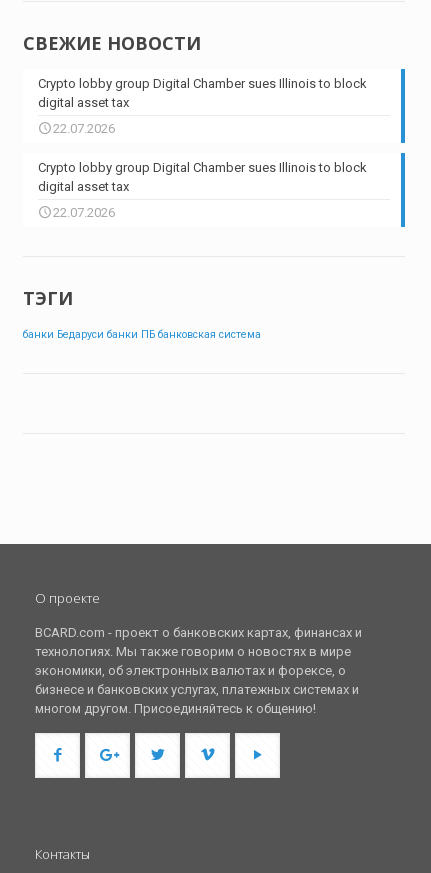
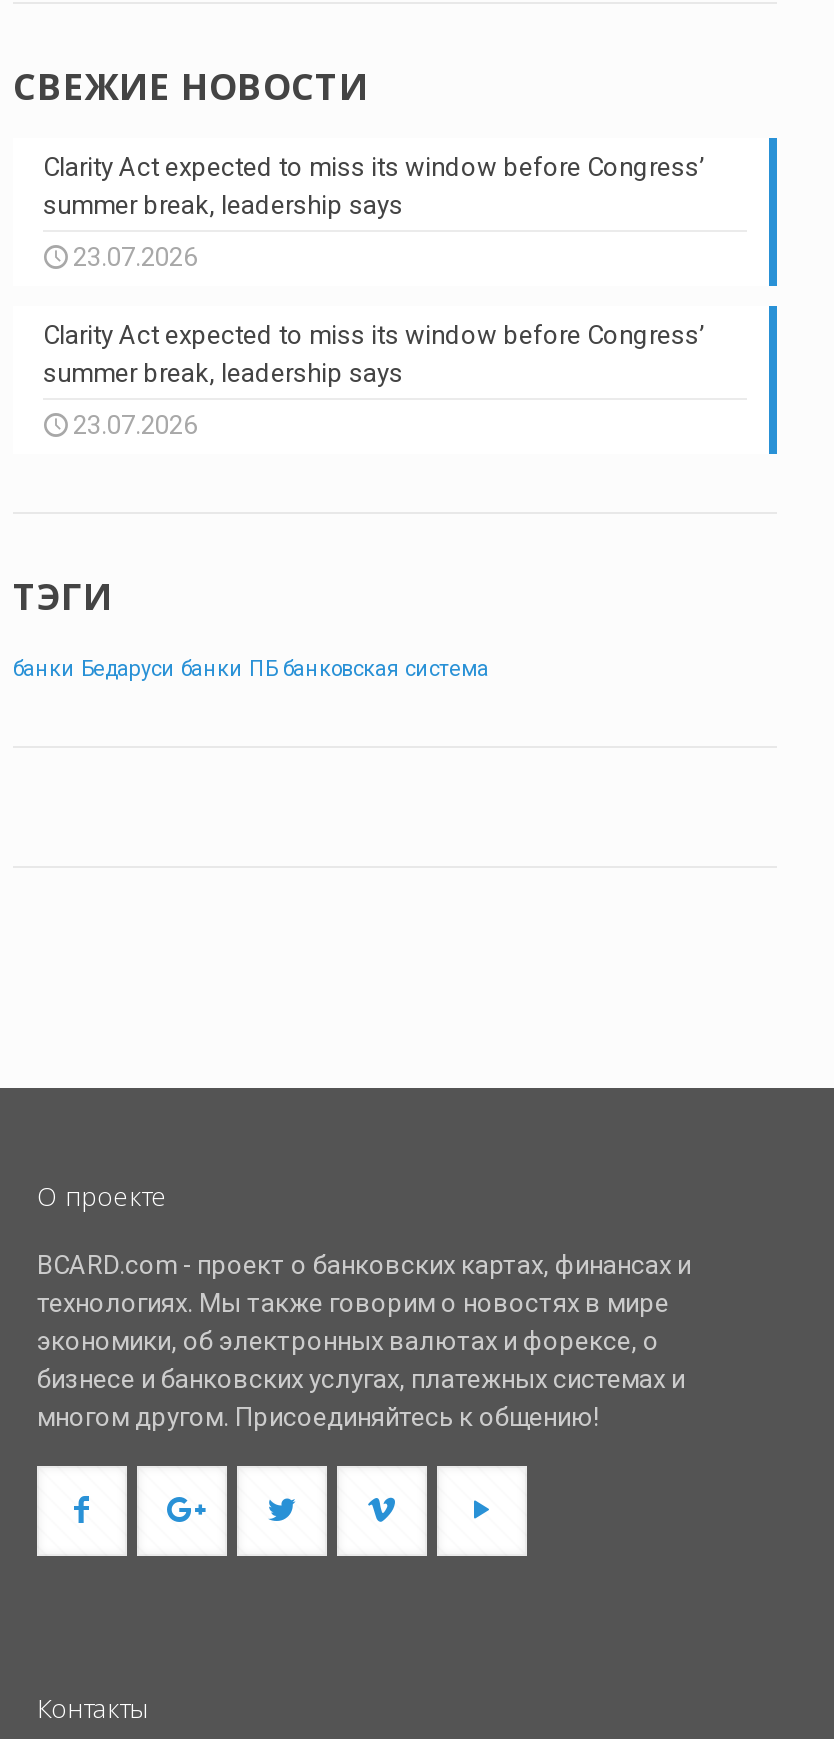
- Crypto lobby group Digital Chamber sues Illinois to block
- digital asset tax
+ Clarity Act expected to miss its window before Congress’
+ summer break, leadership says

- 22.07.2026
+ 23.07.2026

- Crypto lobby group Digital Chamber sues Illinois to block
- digital asset tax
+ Clarity Act expected to miss its window before Congress’
+ summer break, leadership says

- 22.07.2026
+ 23.07.2026
